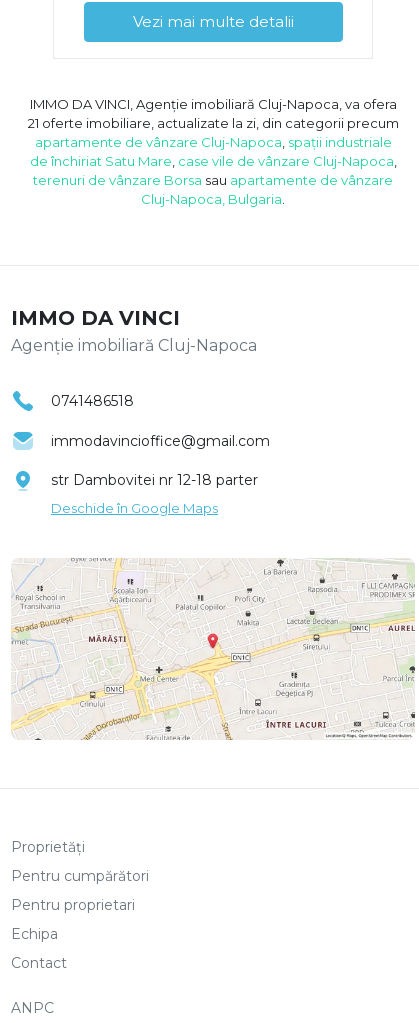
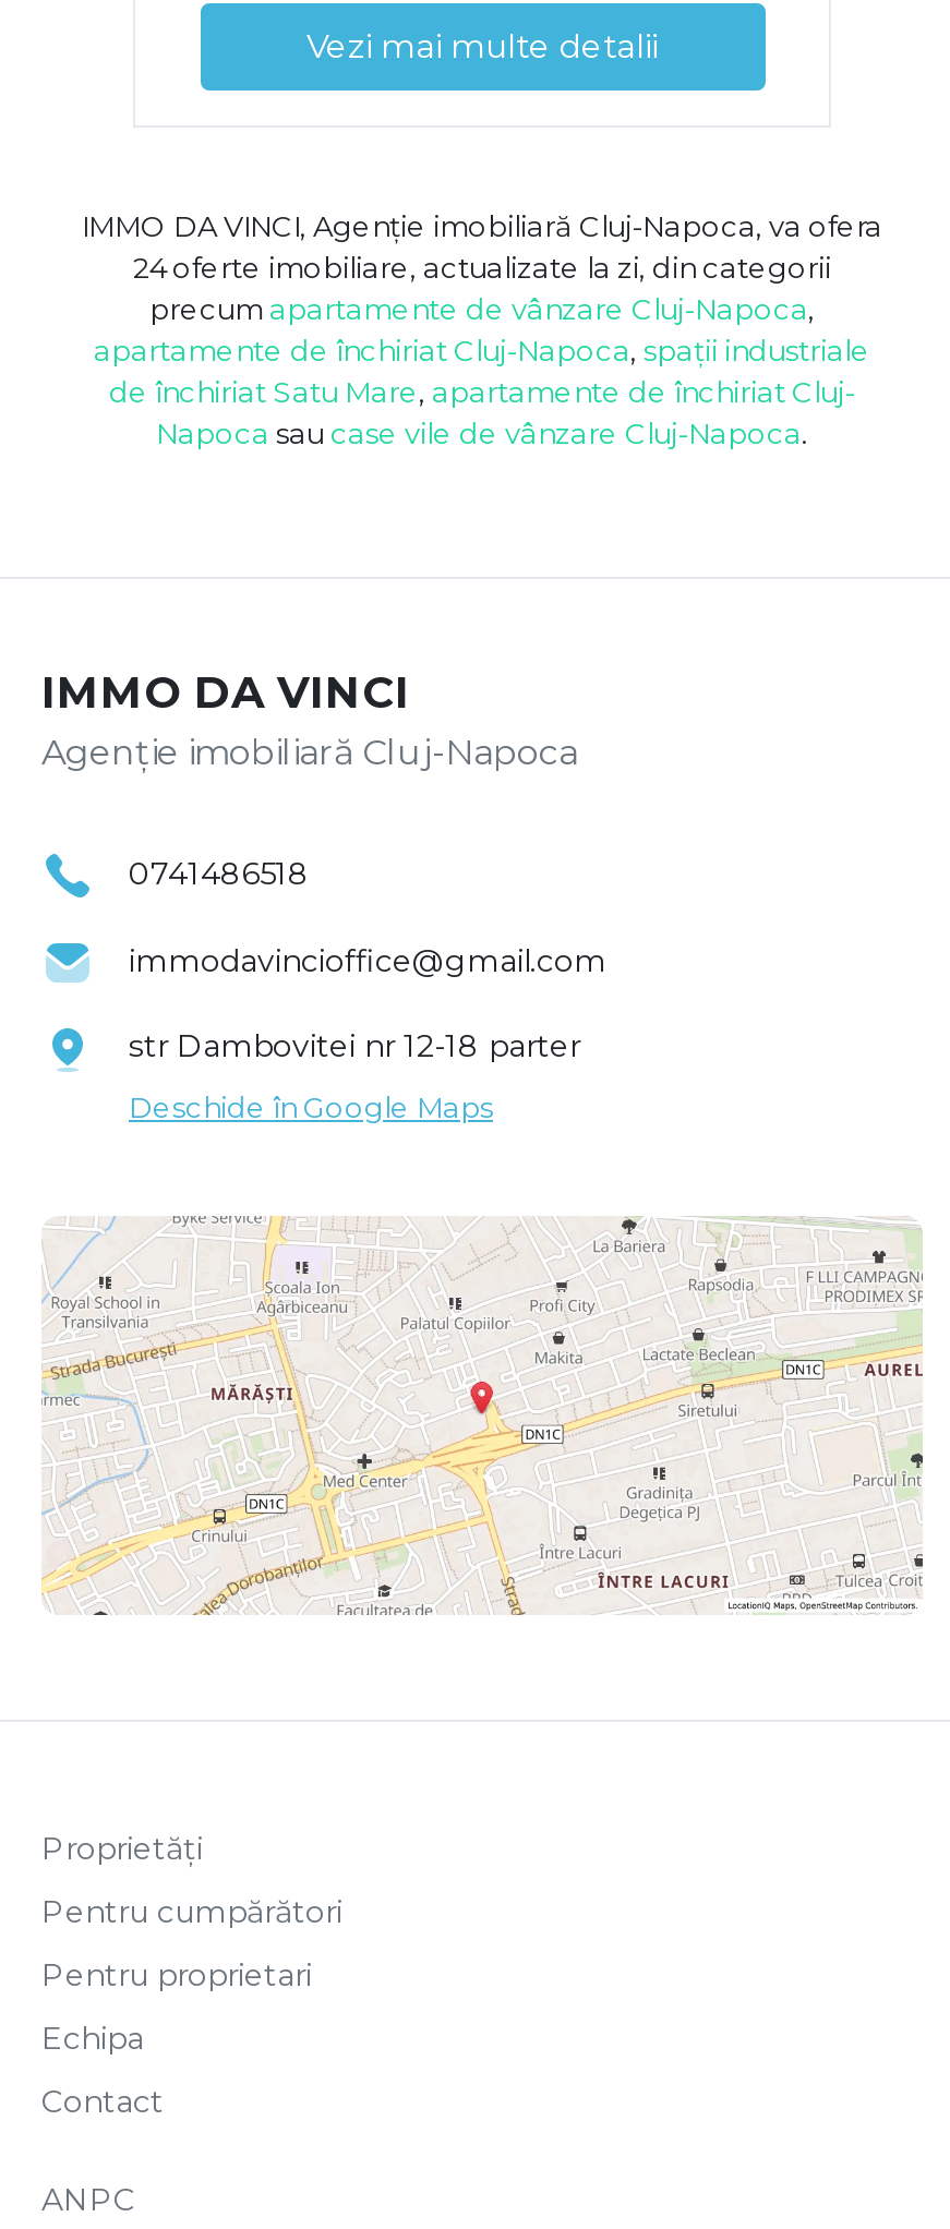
- 21 oferte imobiliare, actualizate la zi, din categorii precum
- apartamente de vânzare Cluj-Napoca, spații industriale
- de închiriat Satu Mare, case vile de vânzare Cluj-Napoca,
- terenuri de vânzare Borsa sau apartamente de vânzare
- Cluj-Napoca, Bulgaria.
+ 24 oferte imobiliare, actualizate la zi, din categorii
+ precum apartamente de vânzare Cluj-Napoca,
+ apartamente de închiriat Cluj-Napoca, spații industriale
+ de închiriat Satu Mare, apartamente de închiriat Cluj-
+ Napoca sau case vile de vânzare Cluj-Napoca.
